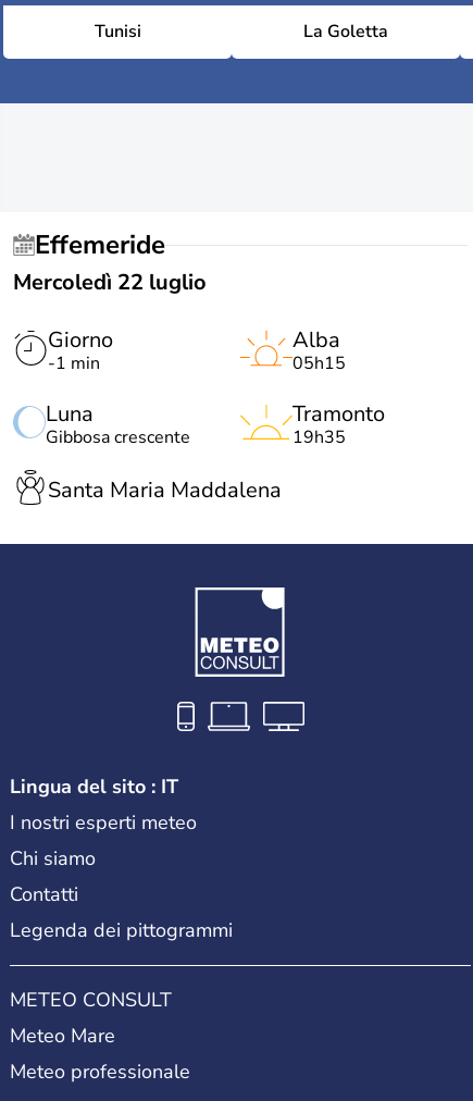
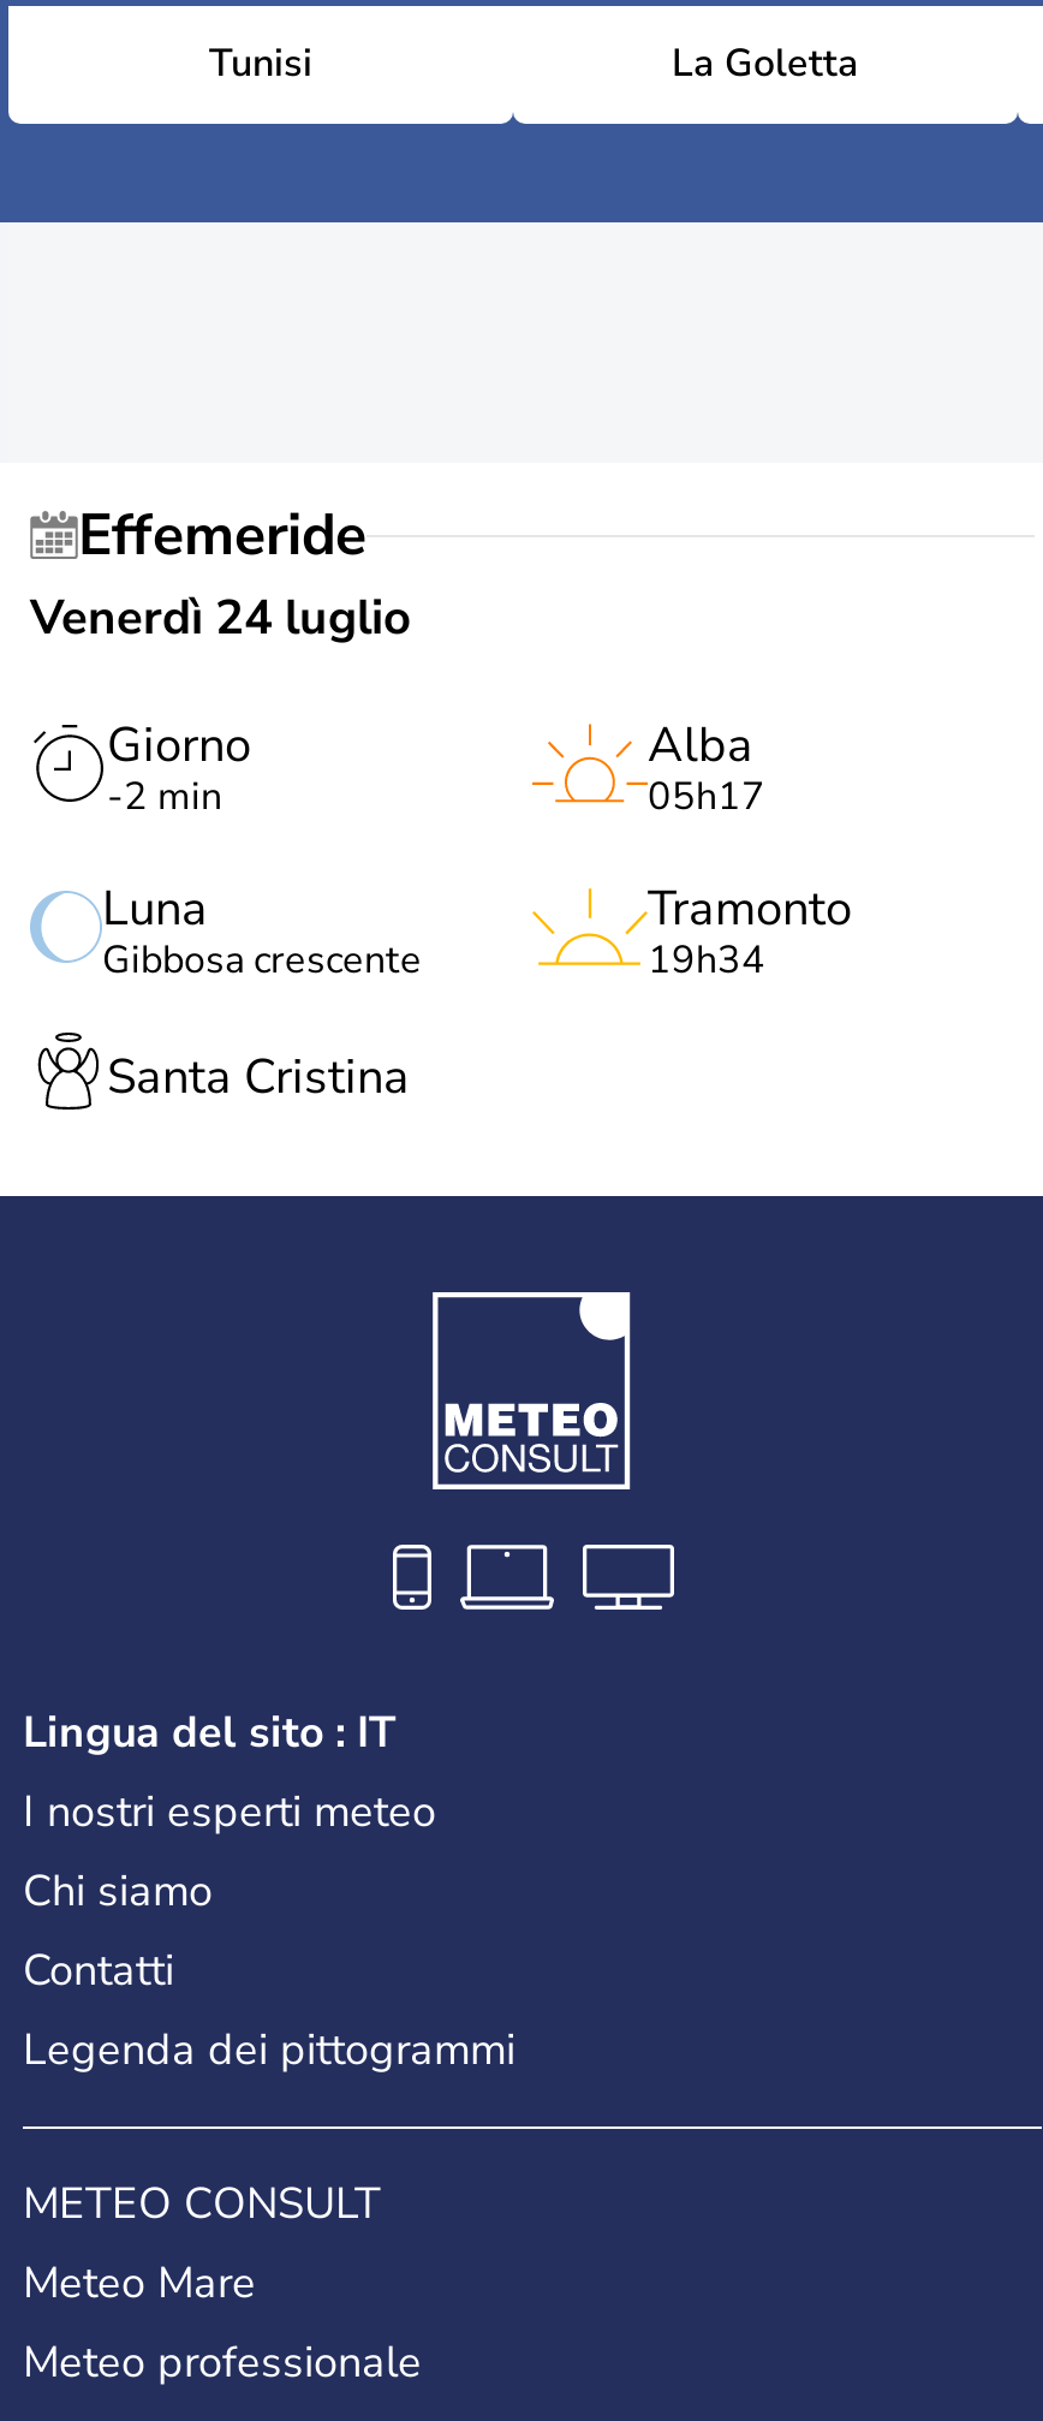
- Mercoledì 22 luglio
+ Venerdì 24 luglio

- -1 min
+ -2 min

- 05h15
+ 05h17

- 19h35
+ 19h34

- Santa Maria Maddalena
+ Santa Cristina
